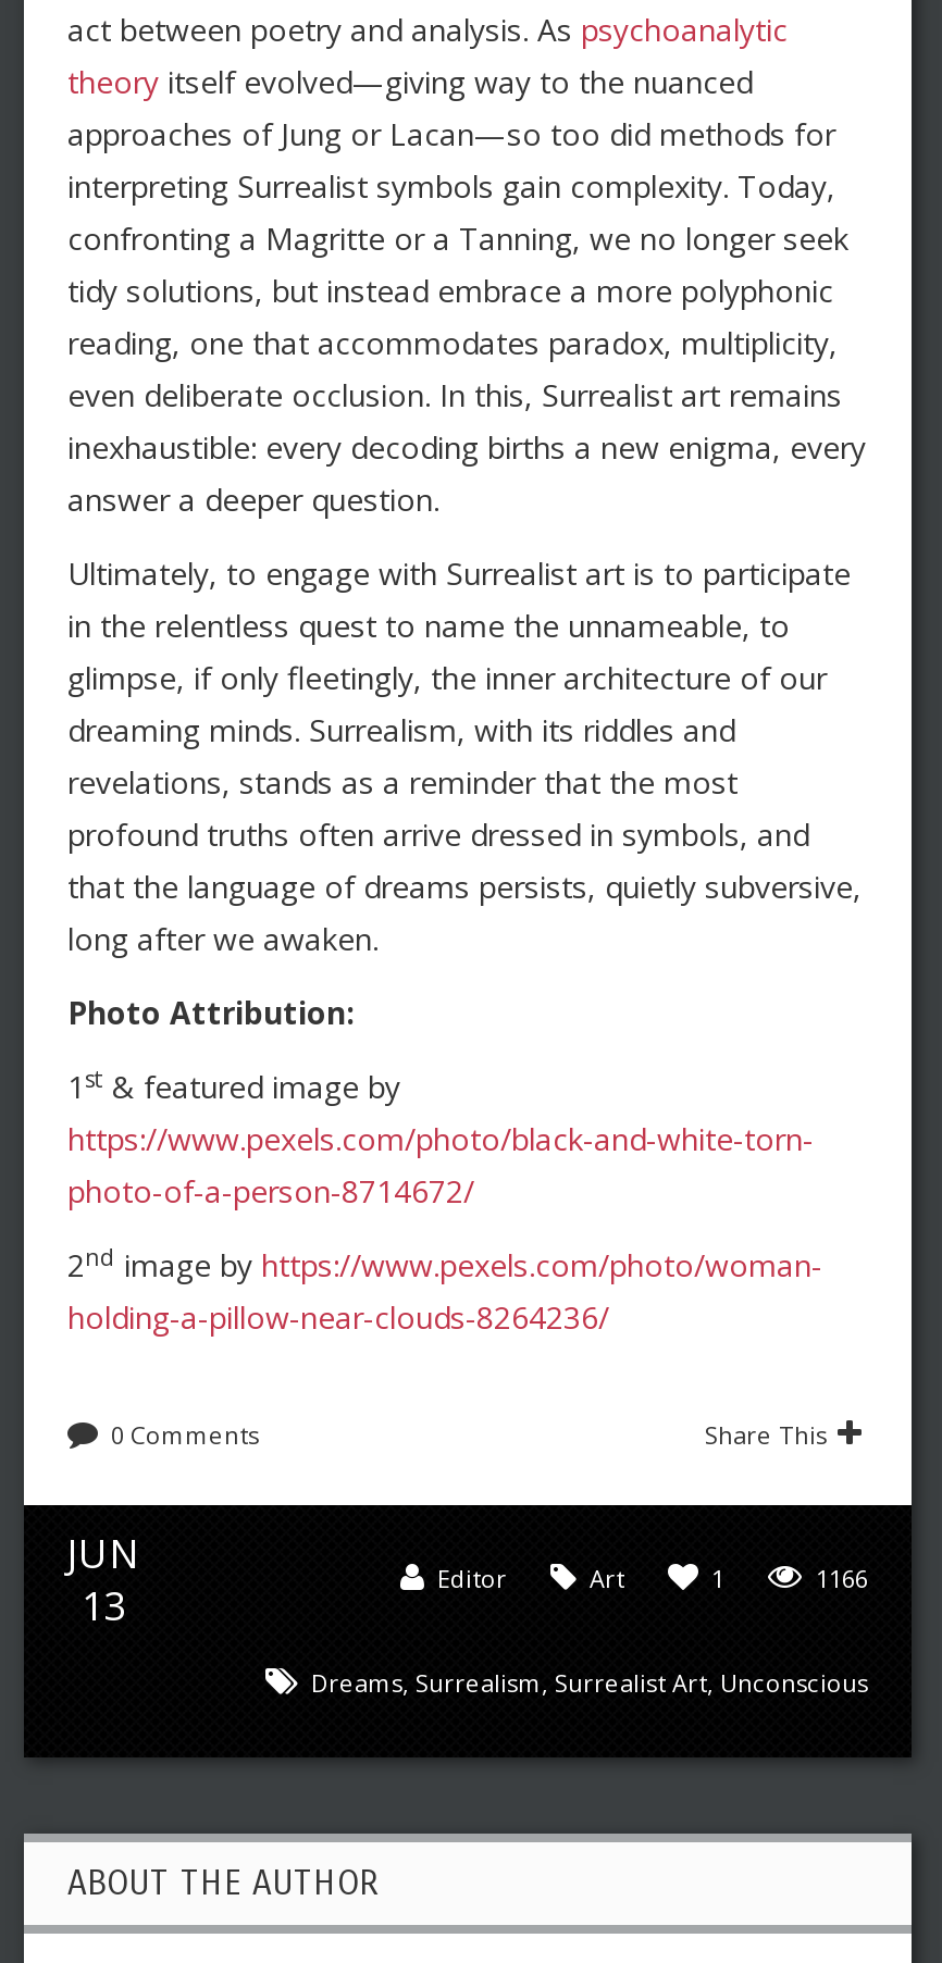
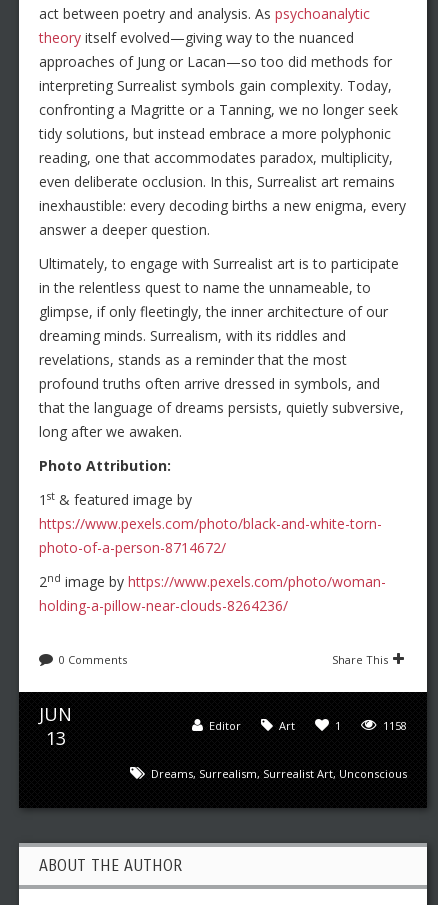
- 1166
+ 1158
